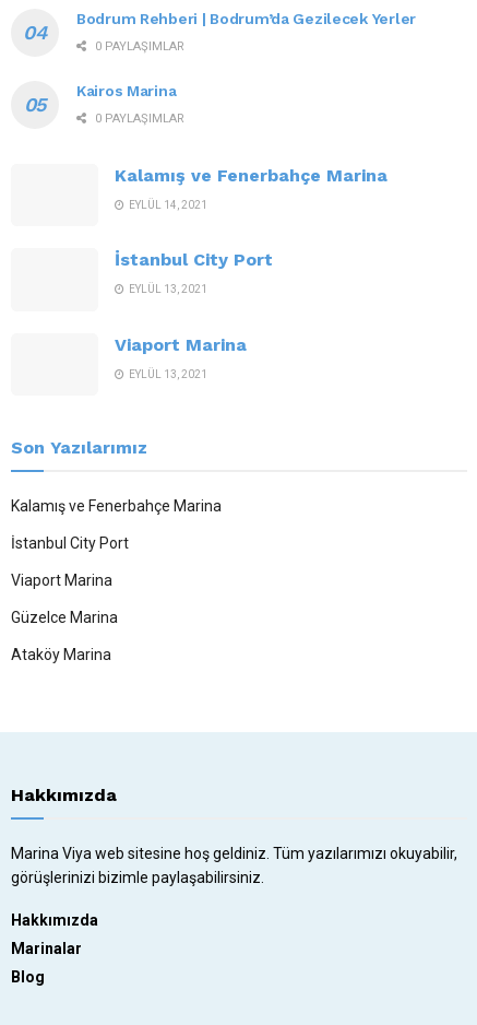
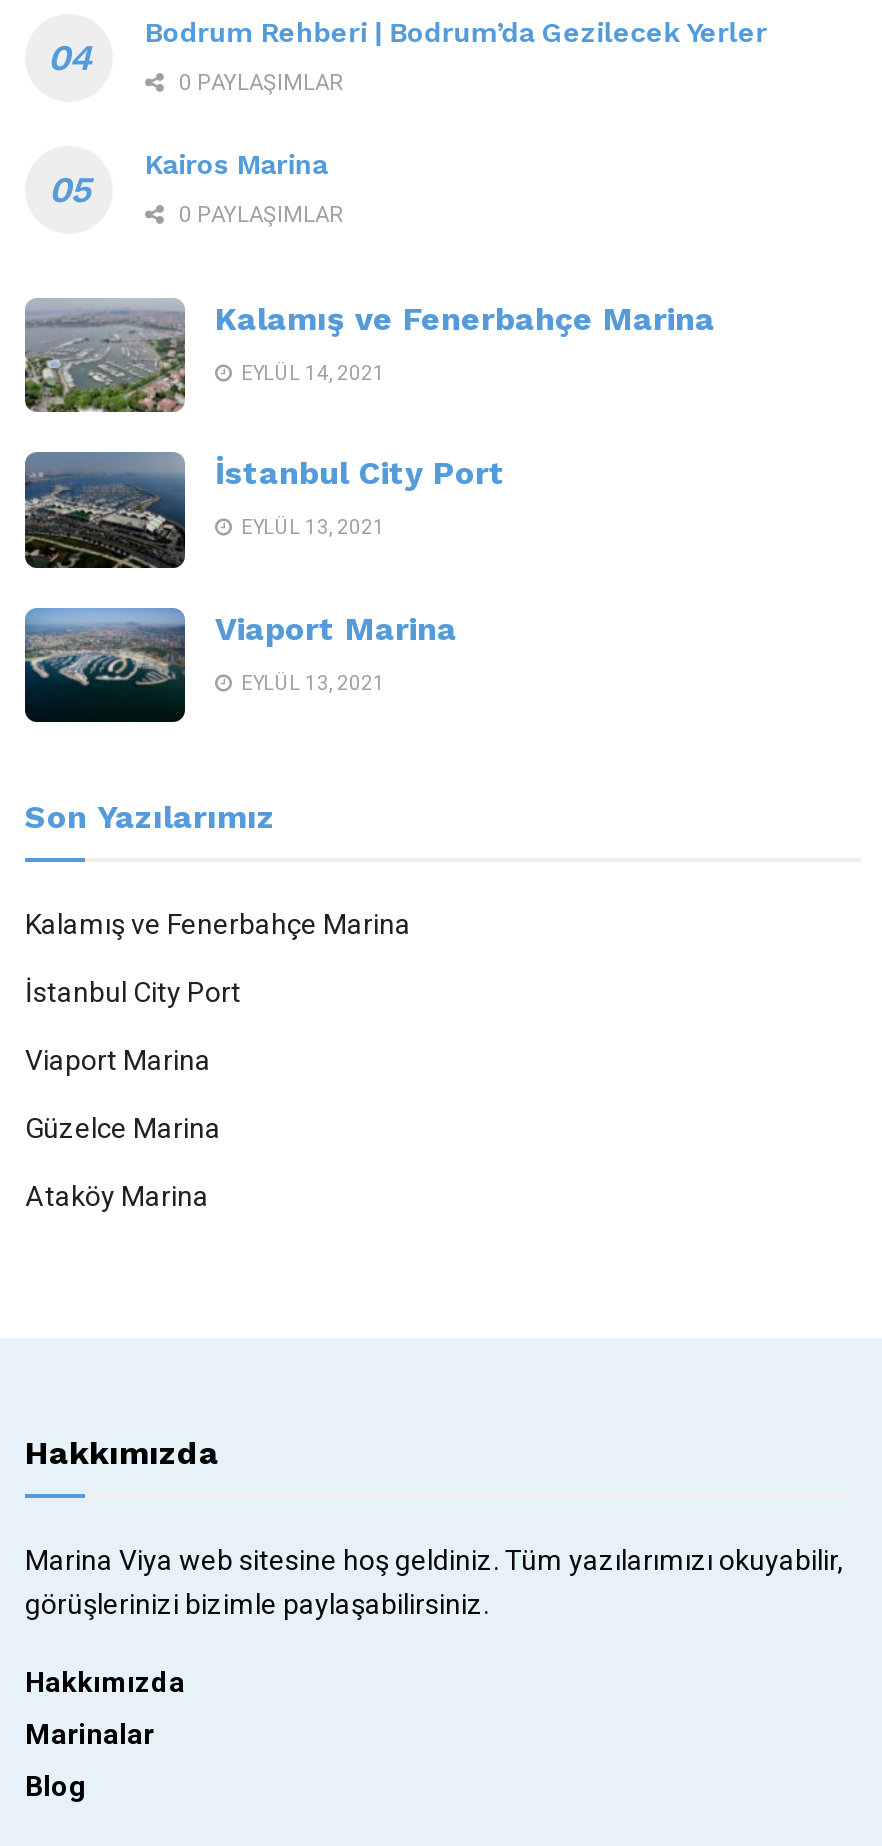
+ [image]

+ [image]

+ [image]
